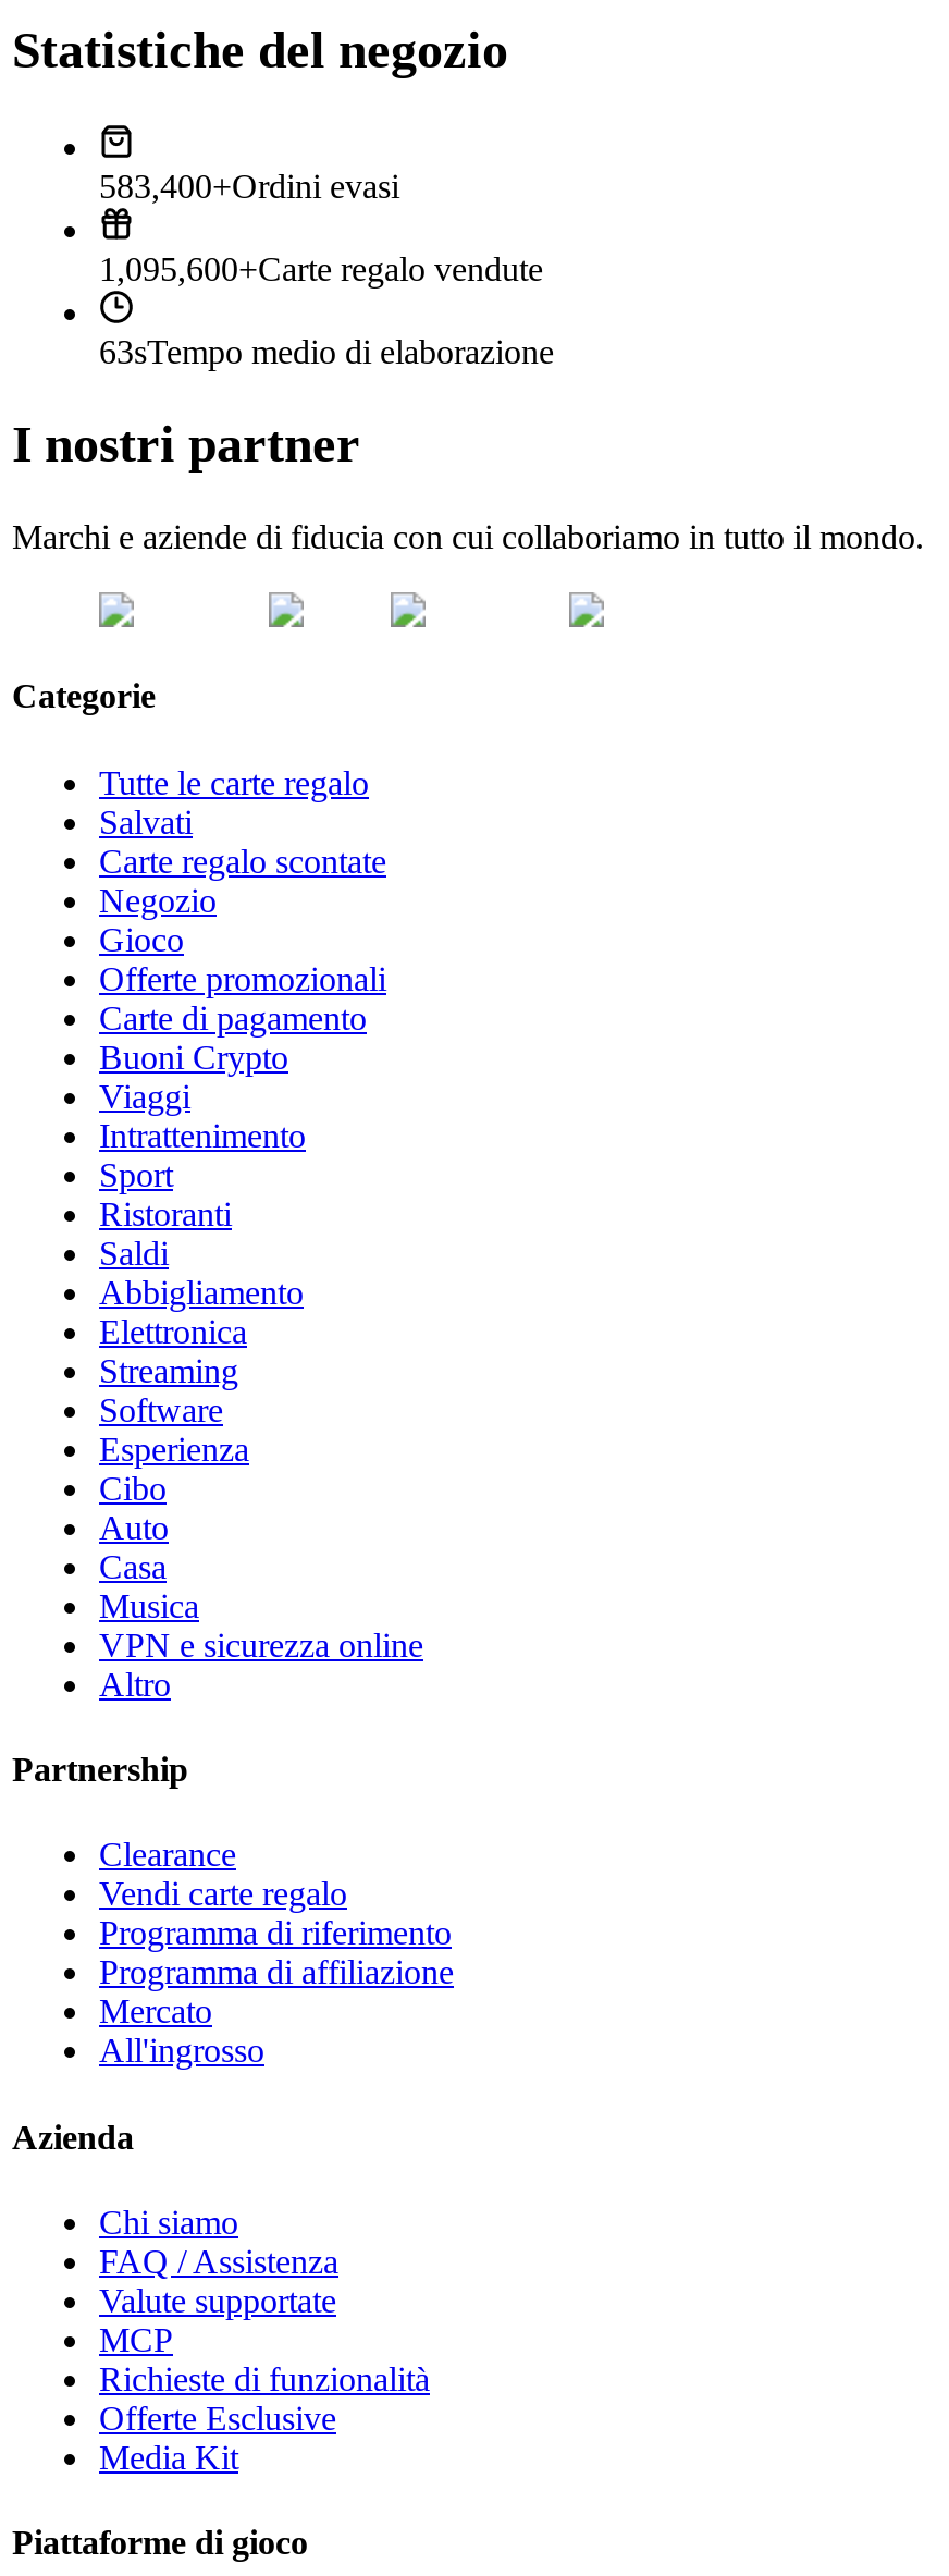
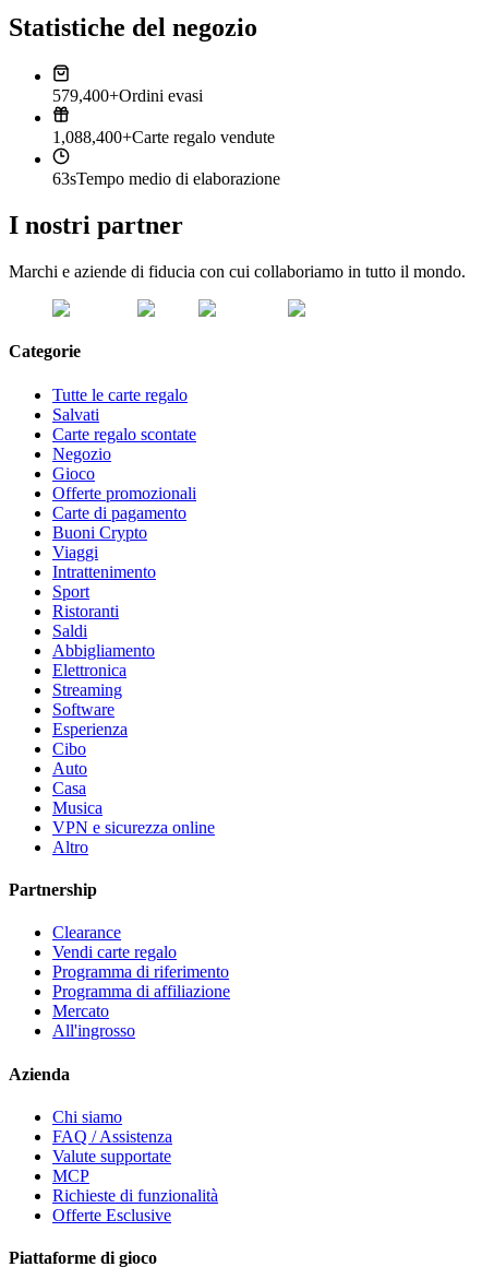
- 583,400+Ordini evasi
+ 579,400+Ordini evasi

- 1,095,600+Carte regalo vendute
+ 1,088,400+Carte regalo vendute

- Media Kit
